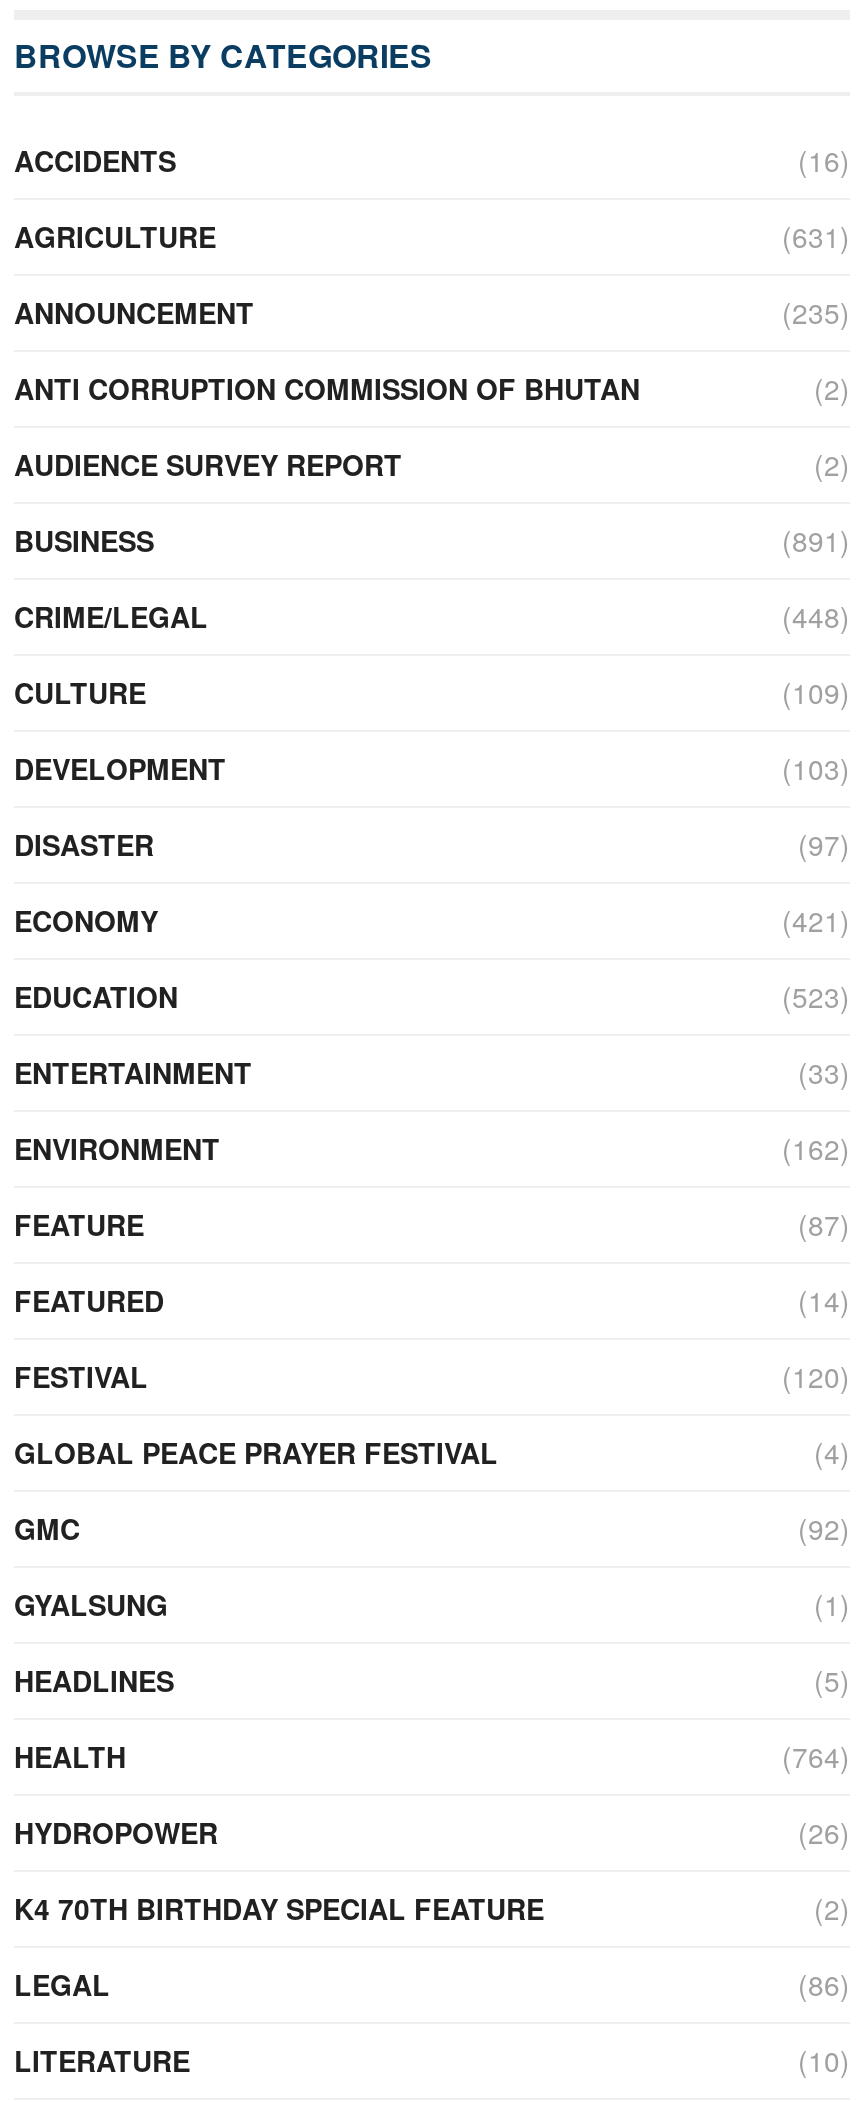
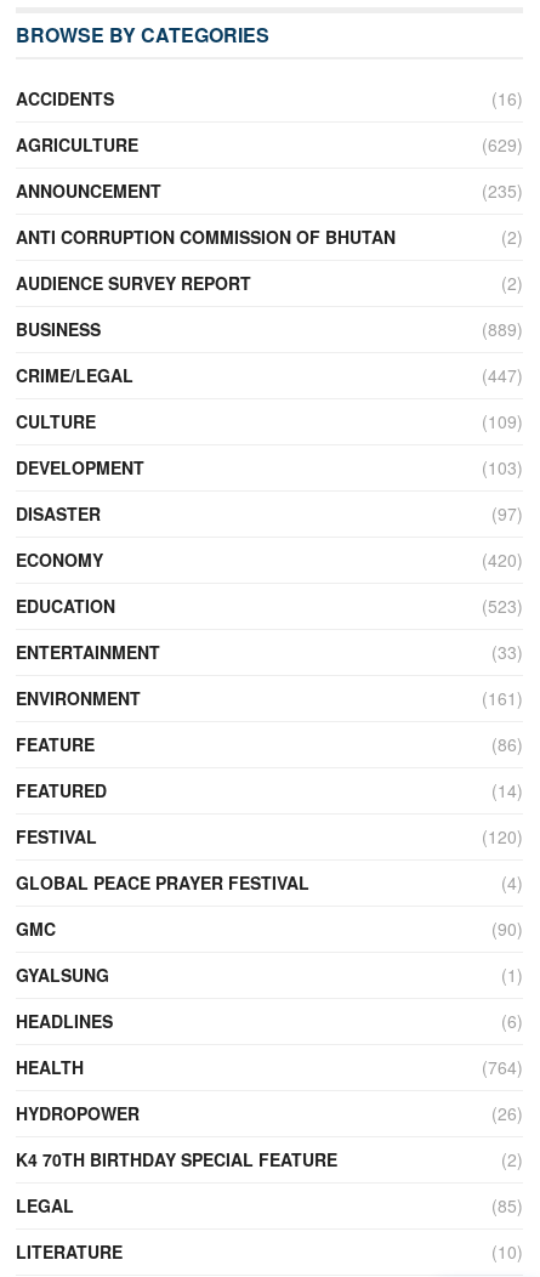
- (631)
+ (629)

- (891)
+ (889)

- (448)
+ (447)

- (421)
+ (420)

- (162)
+ (161)

- (87)
+ (86)

- (92)
+ (90)

- (5)
+ (6)

- (86)
+ (85)
